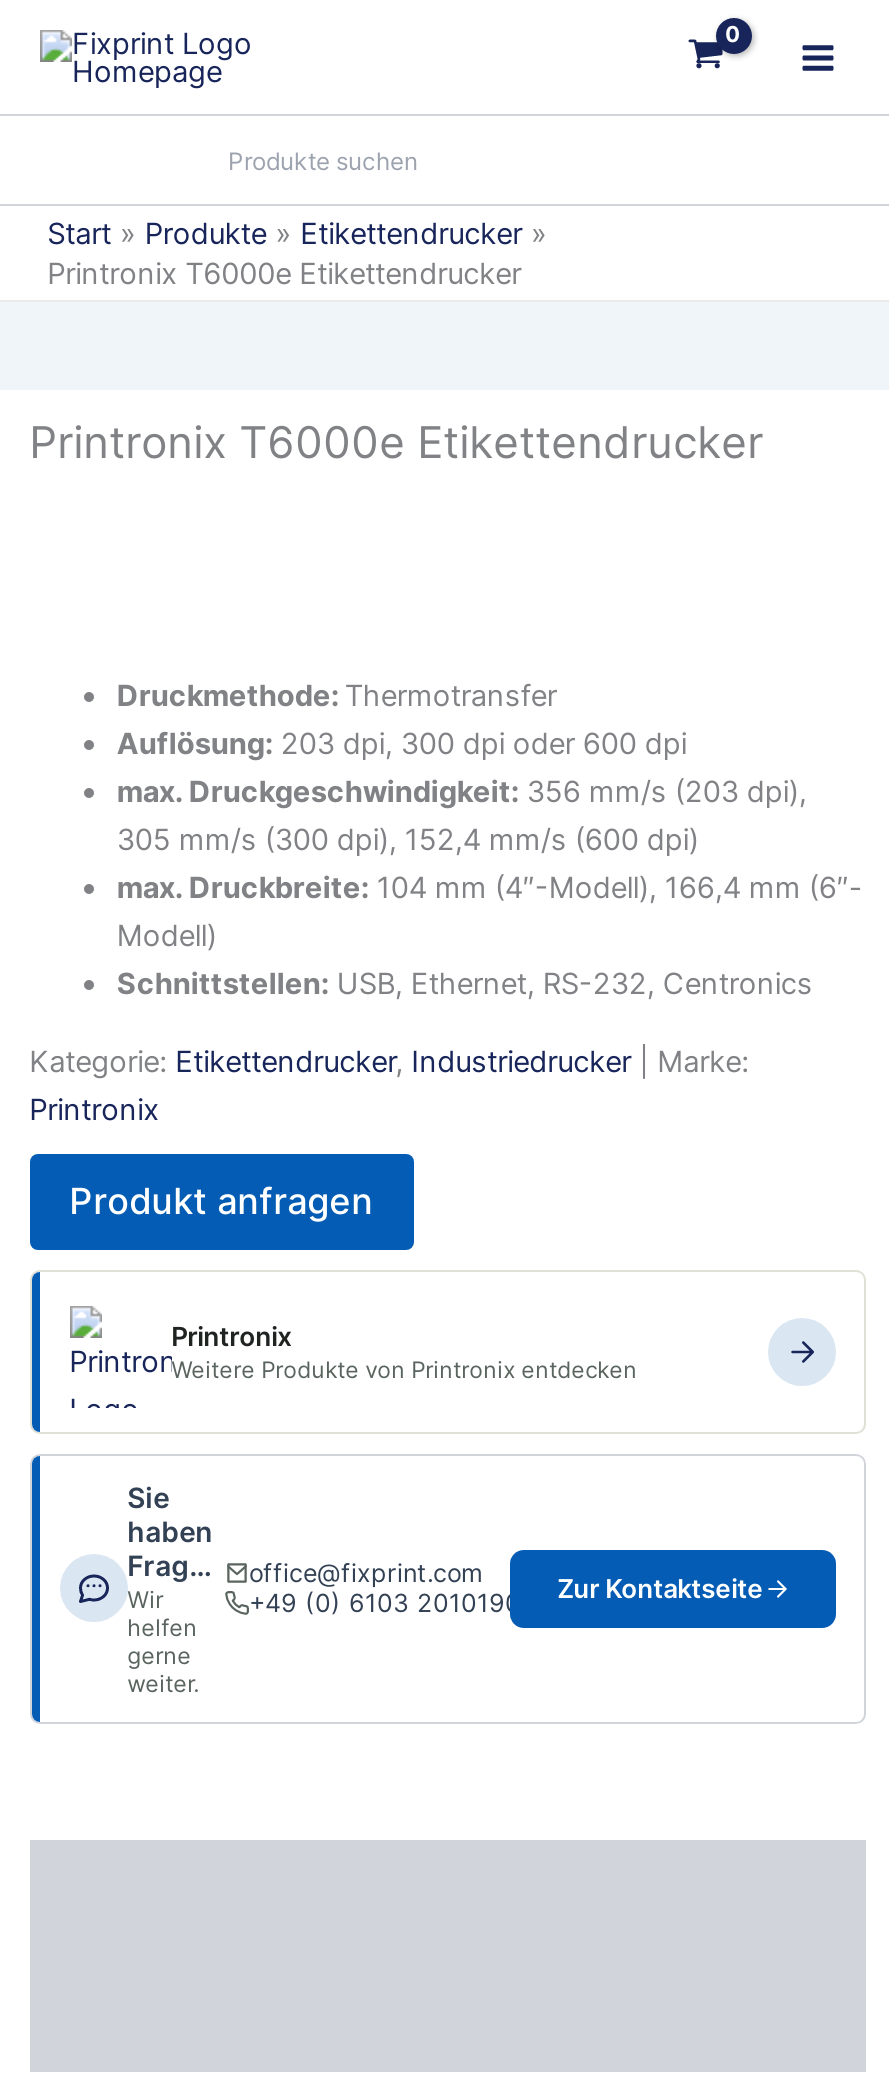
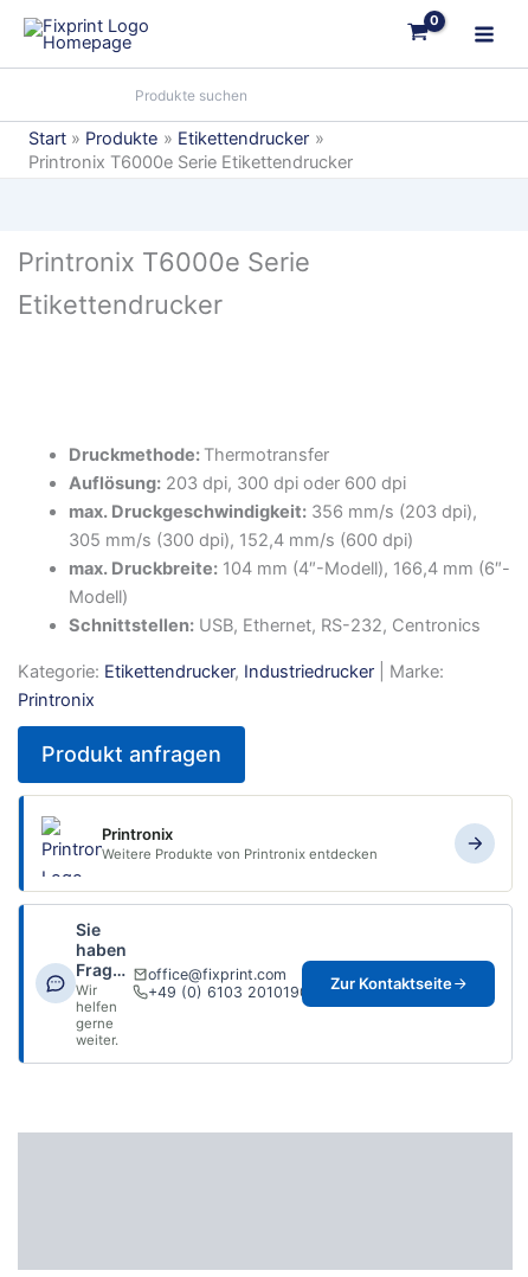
- Printronix T6000e Etikettendrucker
+ Printronix T6000e Serie Etikettendrucker

- Printronix T6000e Etikettendrucker
+ Printronix T6000e Serie
+ Etikettendrucker
